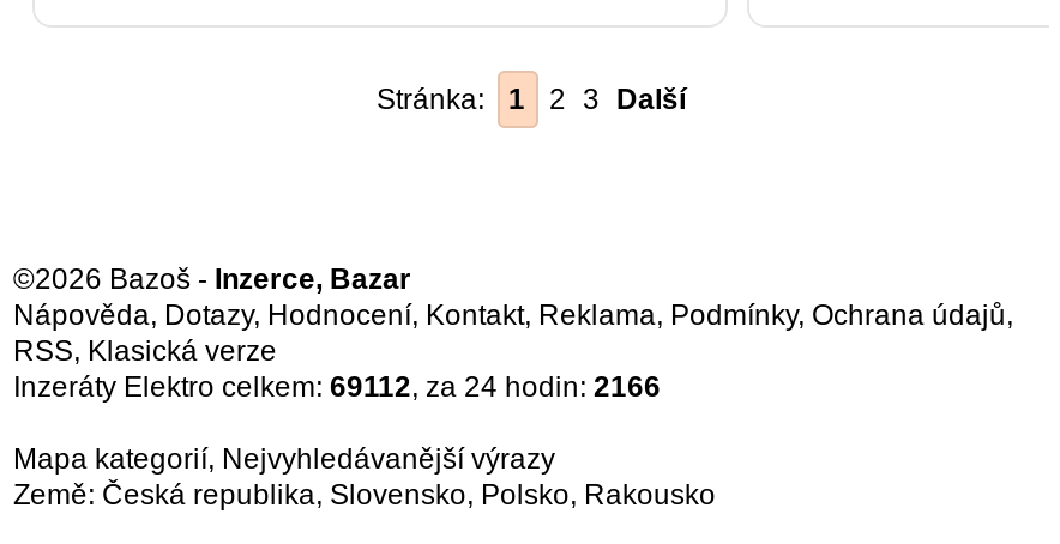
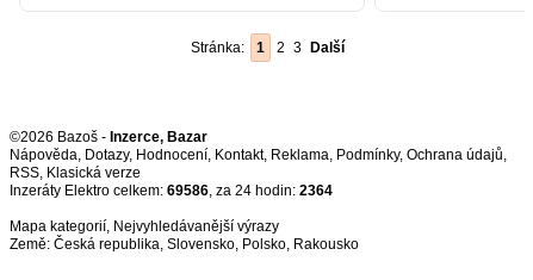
- Inzeráty Elektro celkem: 69112, za 24 hodin: 2166
+ Inzeráty Elektro celkem: 69586, za 24 hodin: 2364
